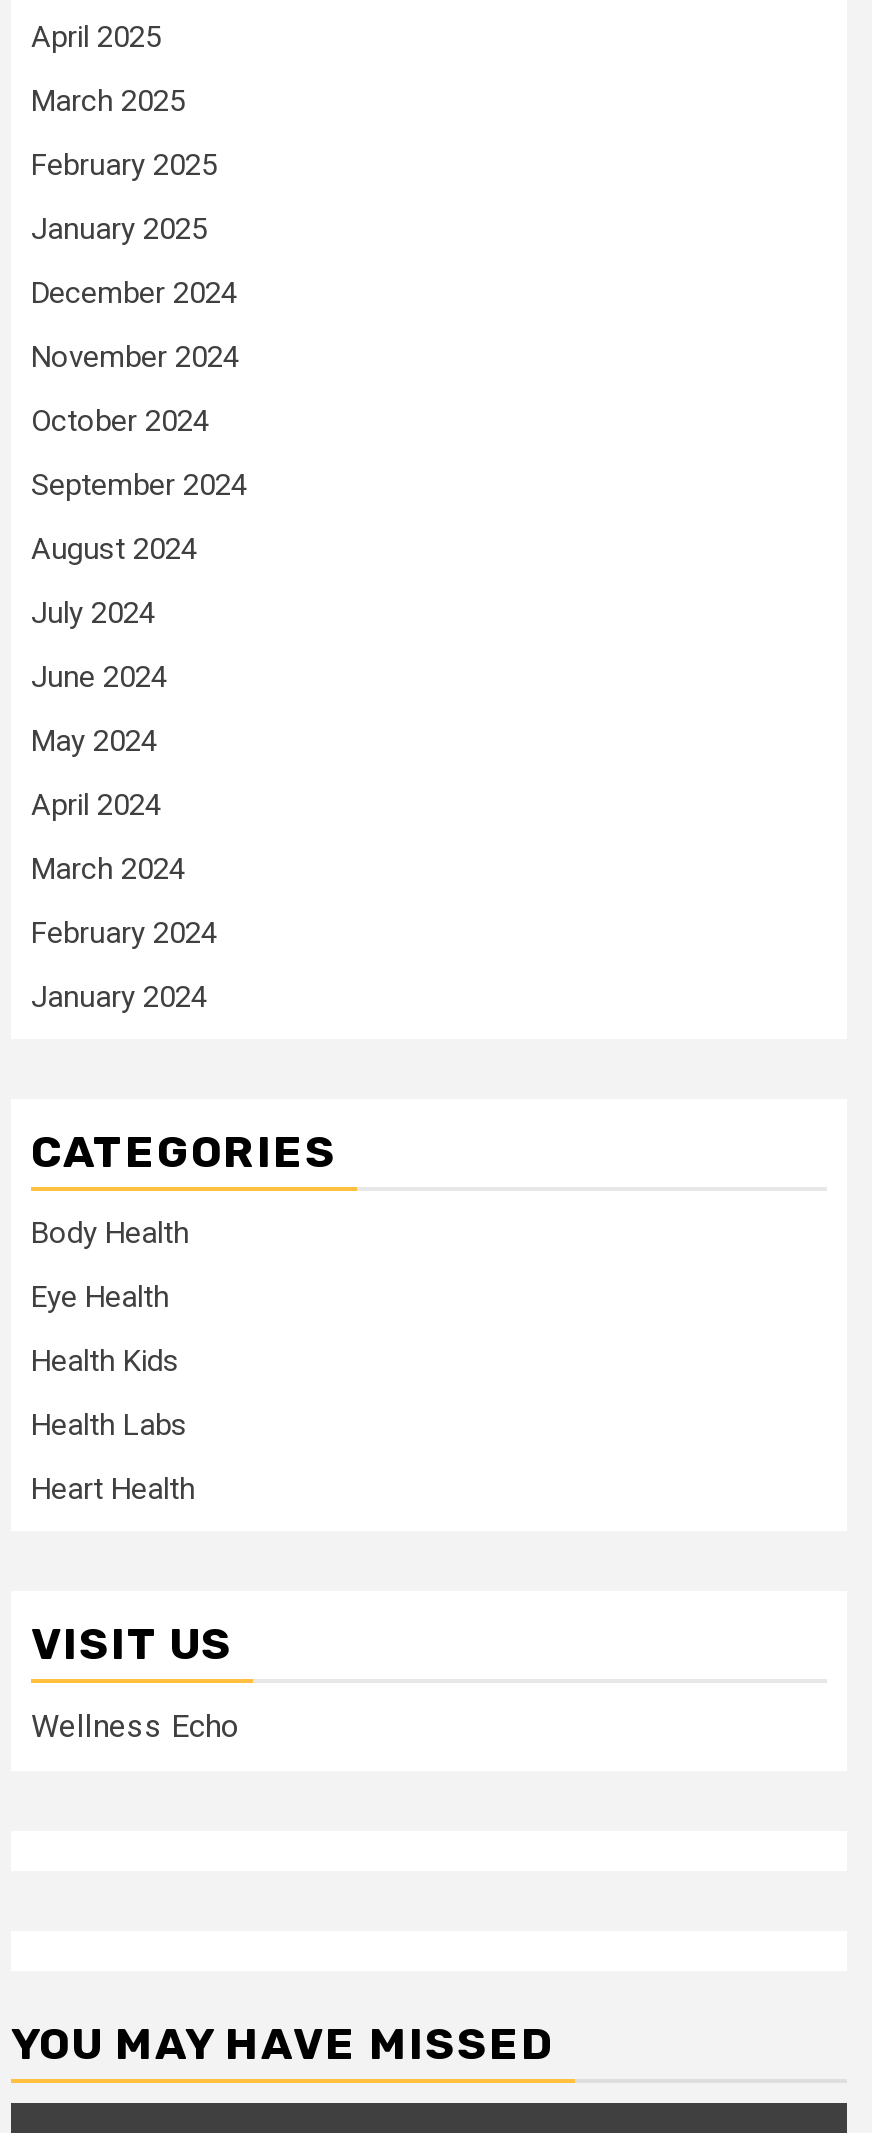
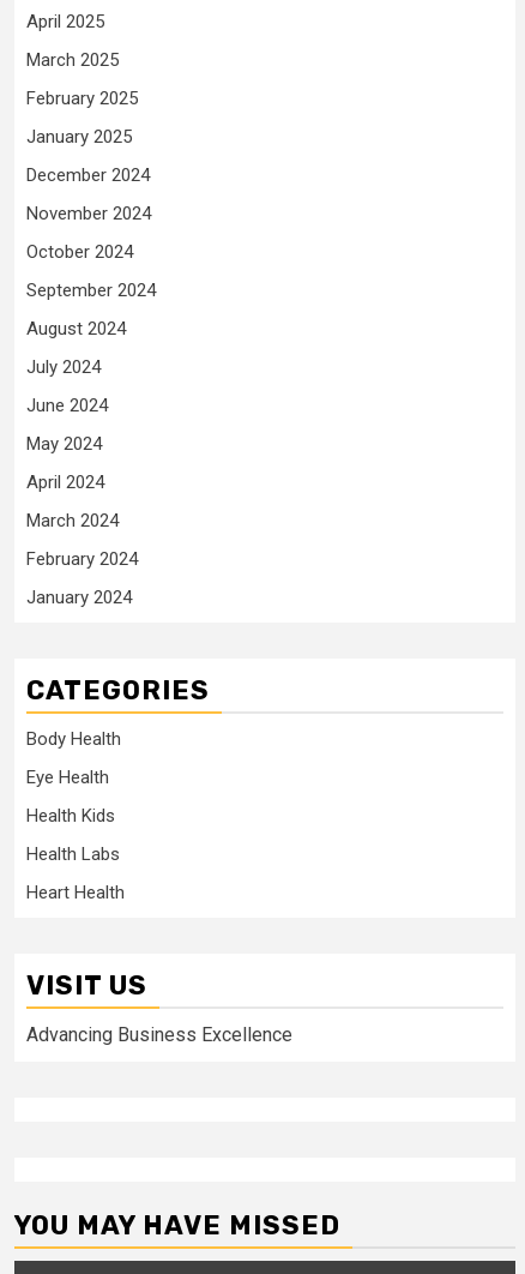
- Wellness Echo
+ Advancing Business Excellence
